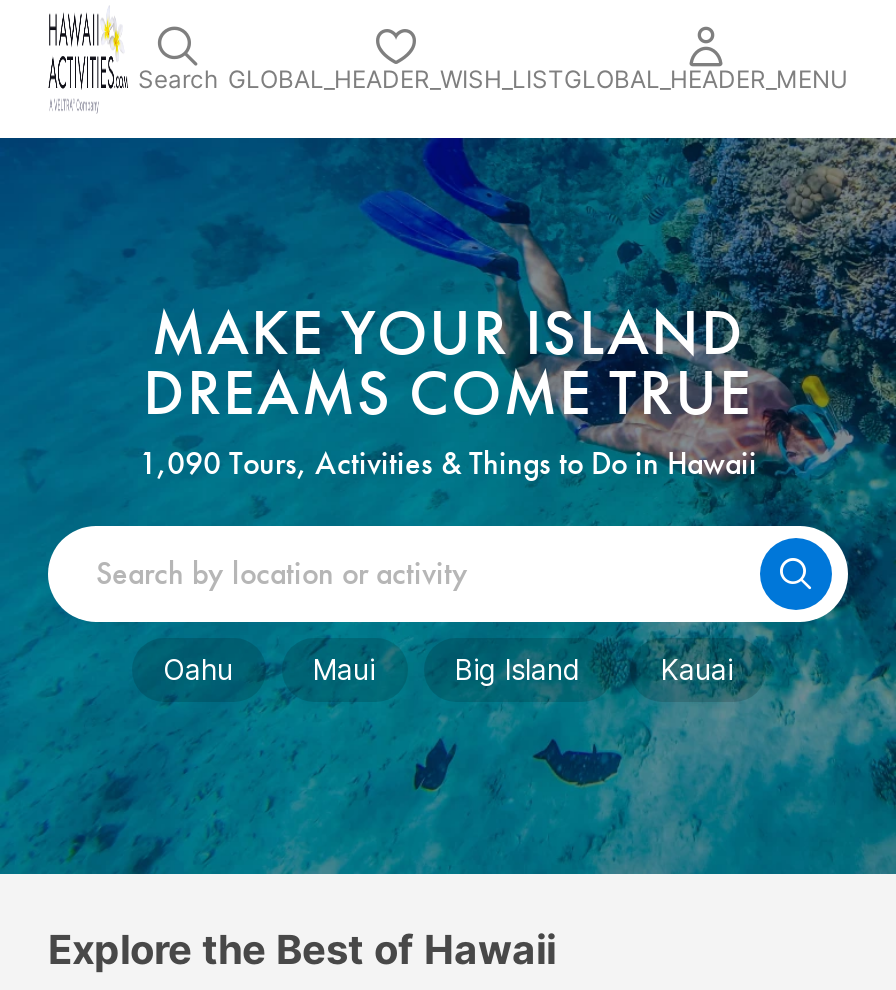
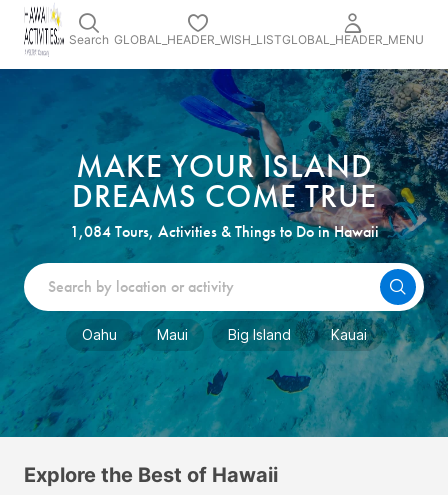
- 1,090 Tours, Activities & Things to Do in Hawaii
+ 1,084 Tours, Activities & Things to Do in Hawaii
